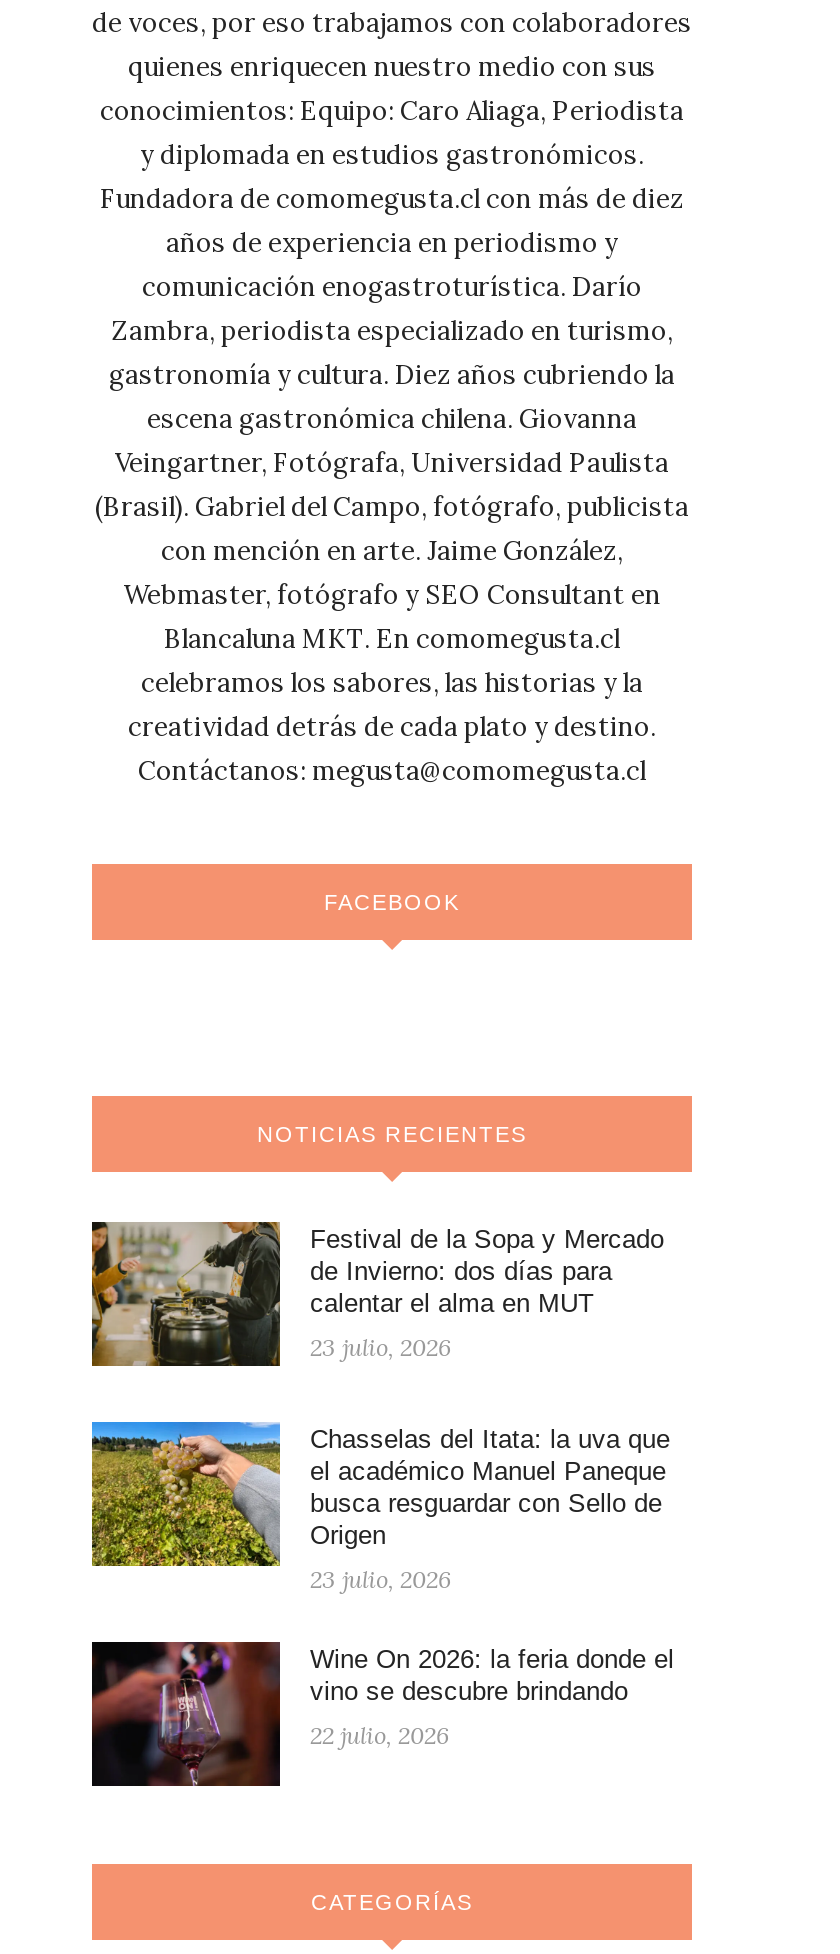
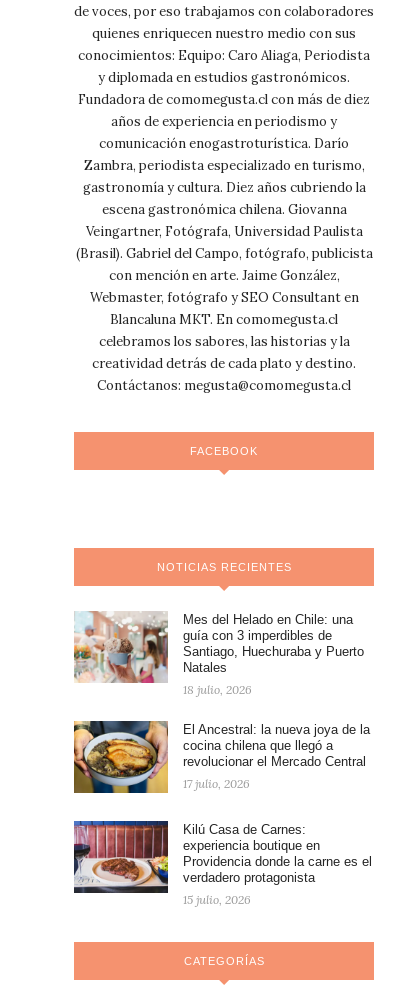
- [image]
- Festival de la Sopa y Mercado
- de Invierno: dos días para
- calentar el alma en MUT
+ [image]
+ Mes del Helado en Chile: una
+ guía con 3 imperdibles de
+ Santiago, Huechuraba y Puerto
+ Natales

- 23 julio, 2026
+ 18 julio, 2026

- [image]
- Chasselas del Itata: la uva que
- el académico Manuel Paneque
- busca resguardar con Sello de
- Origen
+ [image]
+ El Ancestral: la nueva joya de la
+ cocina chilena que llegó a
+ revolucionar el Mercado Central

- 23 julio, 2026
+ 17 julio, 2026

- [image]
- Wine On 2026: la feria donde el
- vino se descubre brindando
+ [image]
+ Kilú Casa de Carnes:
+ experiencia boutique en
+ Providencia donde la carne es el
+ verdadero protagonista

- 22 julio, 2026
+ 15 julio, 2026
